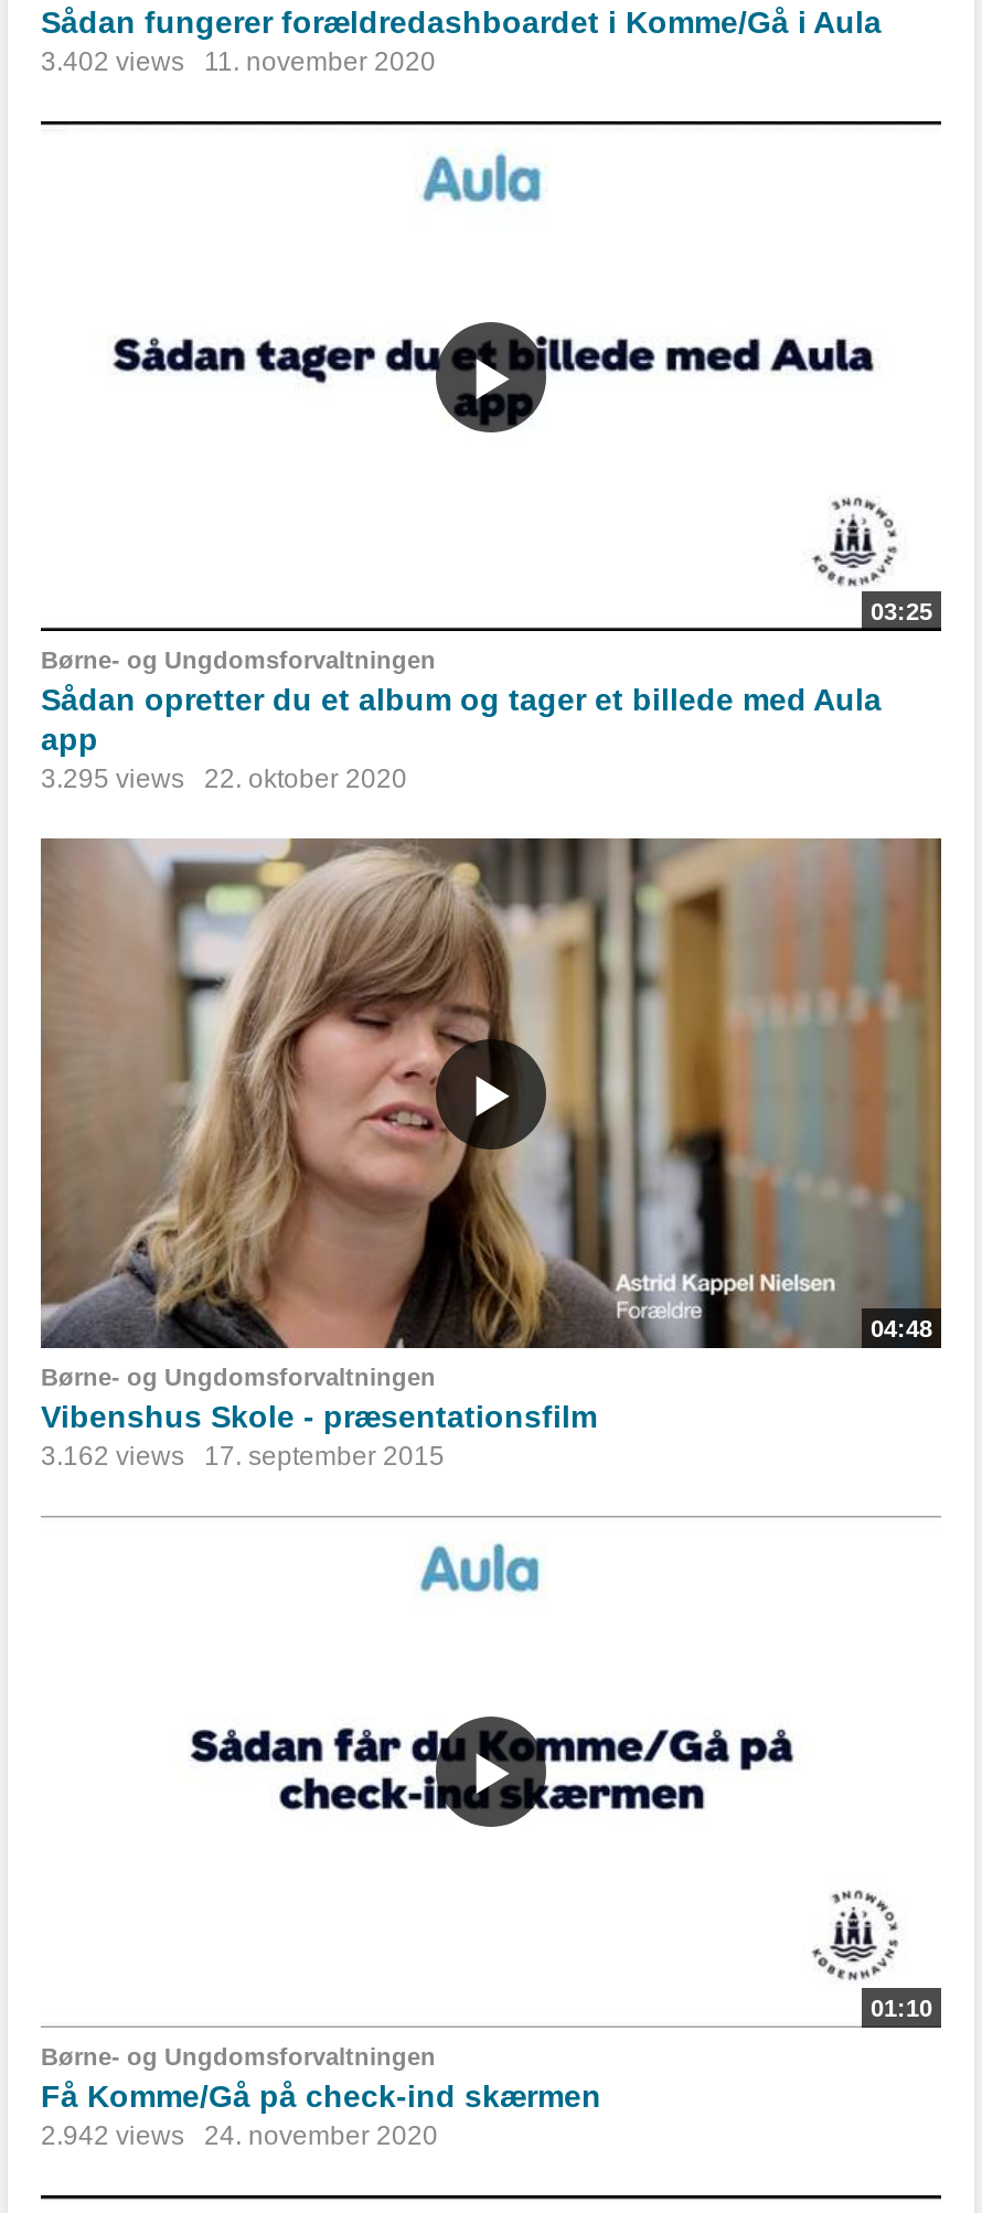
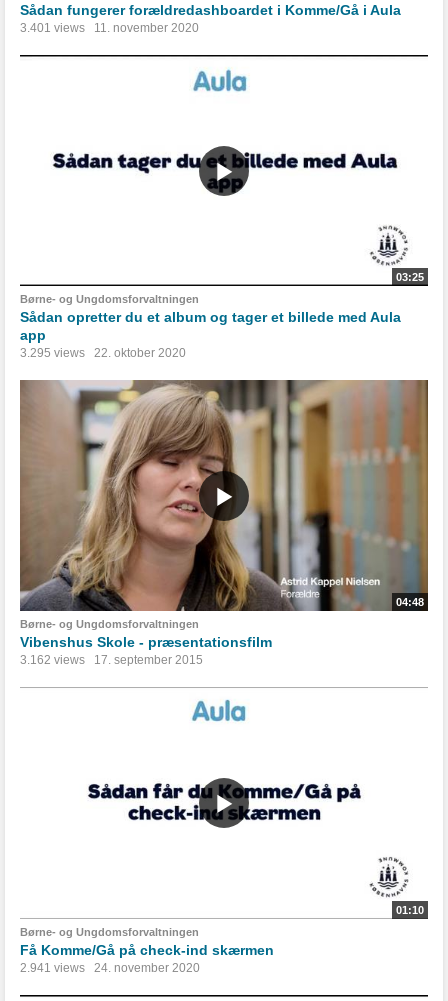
- 3.402 views 11. november 2020
+ 3.401 views 11. november 2020

- 2.942 views 24. november 2020
+ 2.941 views 24. november 2020
